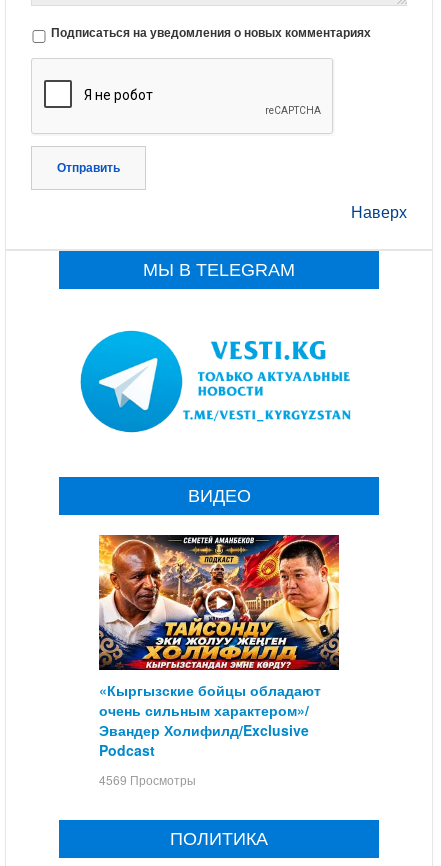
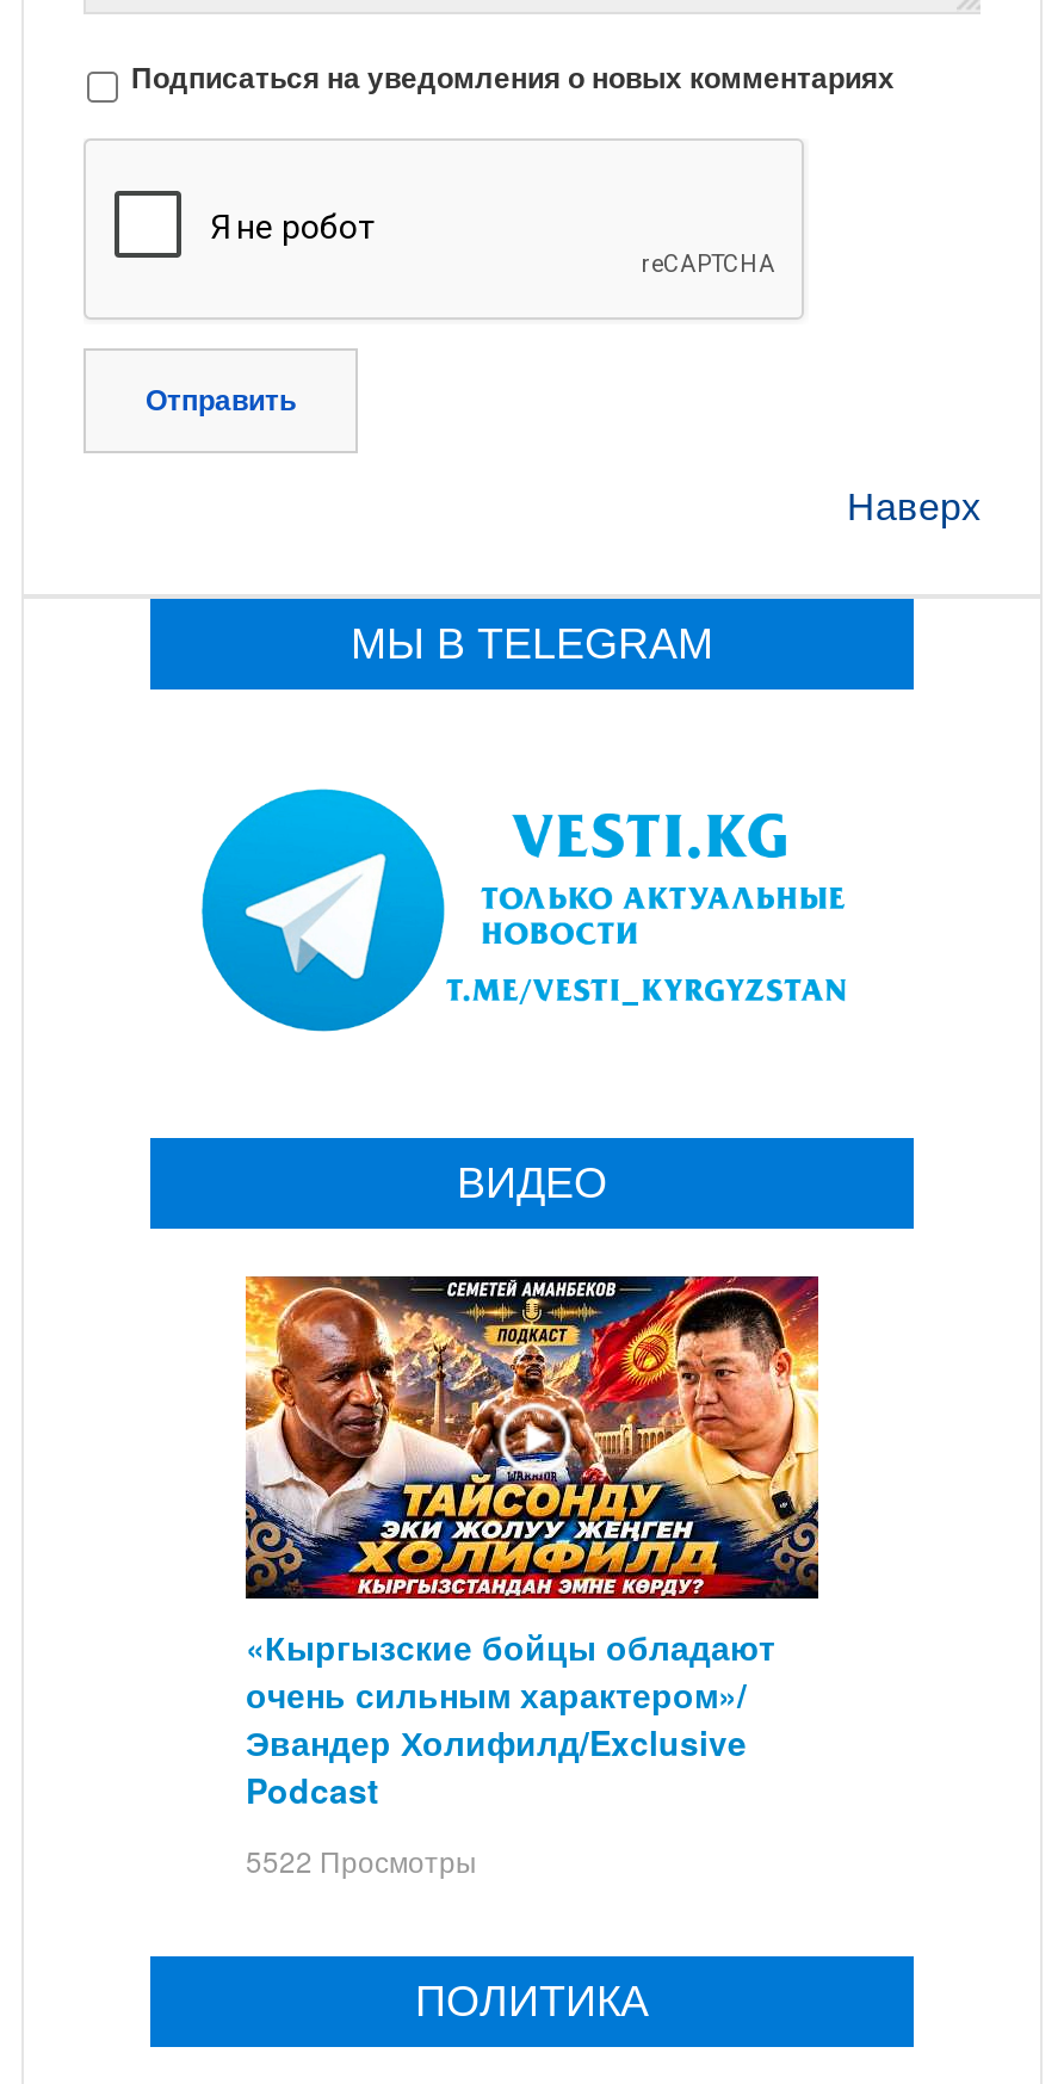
- 4569 Просмотры
+ 5522 Просмотры
